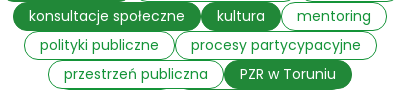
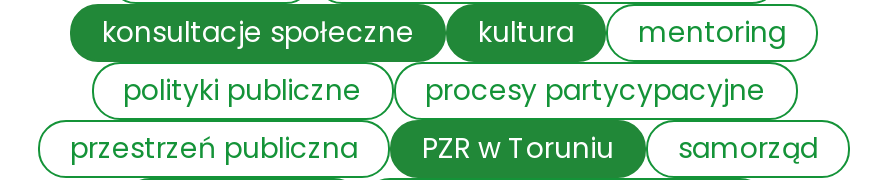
+ samorząd
